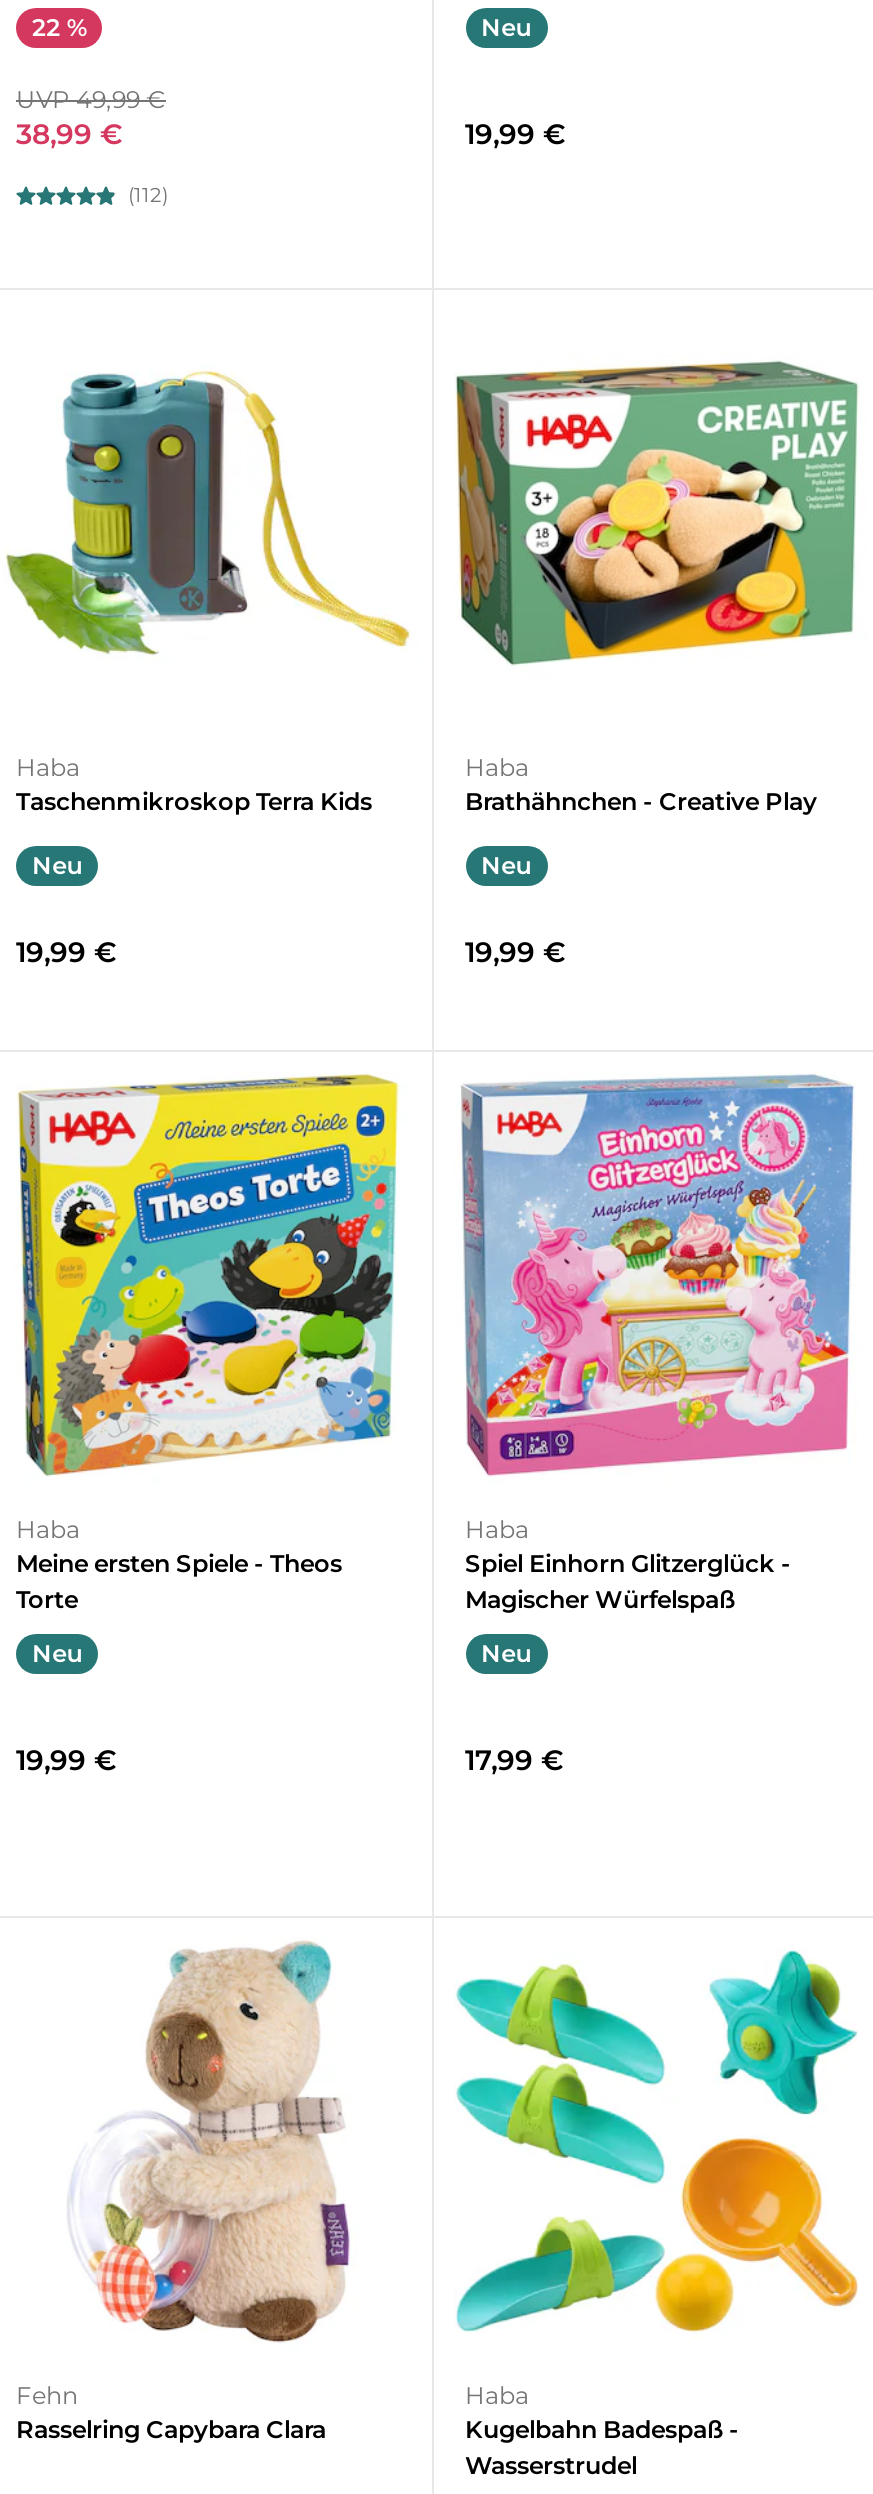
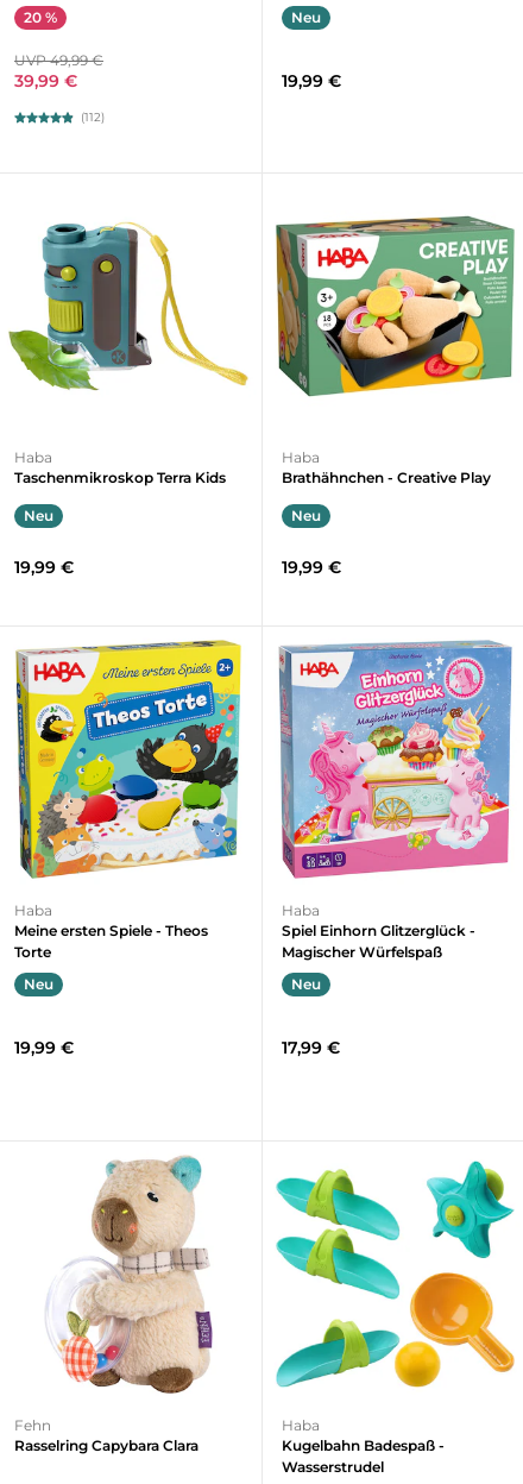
- 22 %
+ 20 %

- 38,99 €
+ 39,99 €
